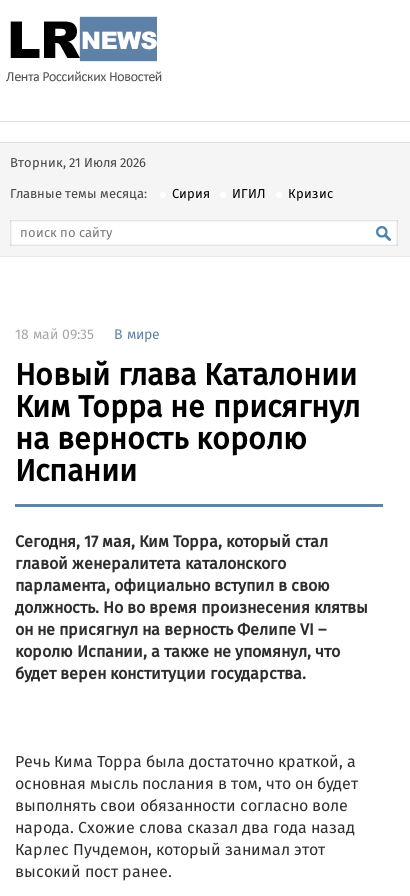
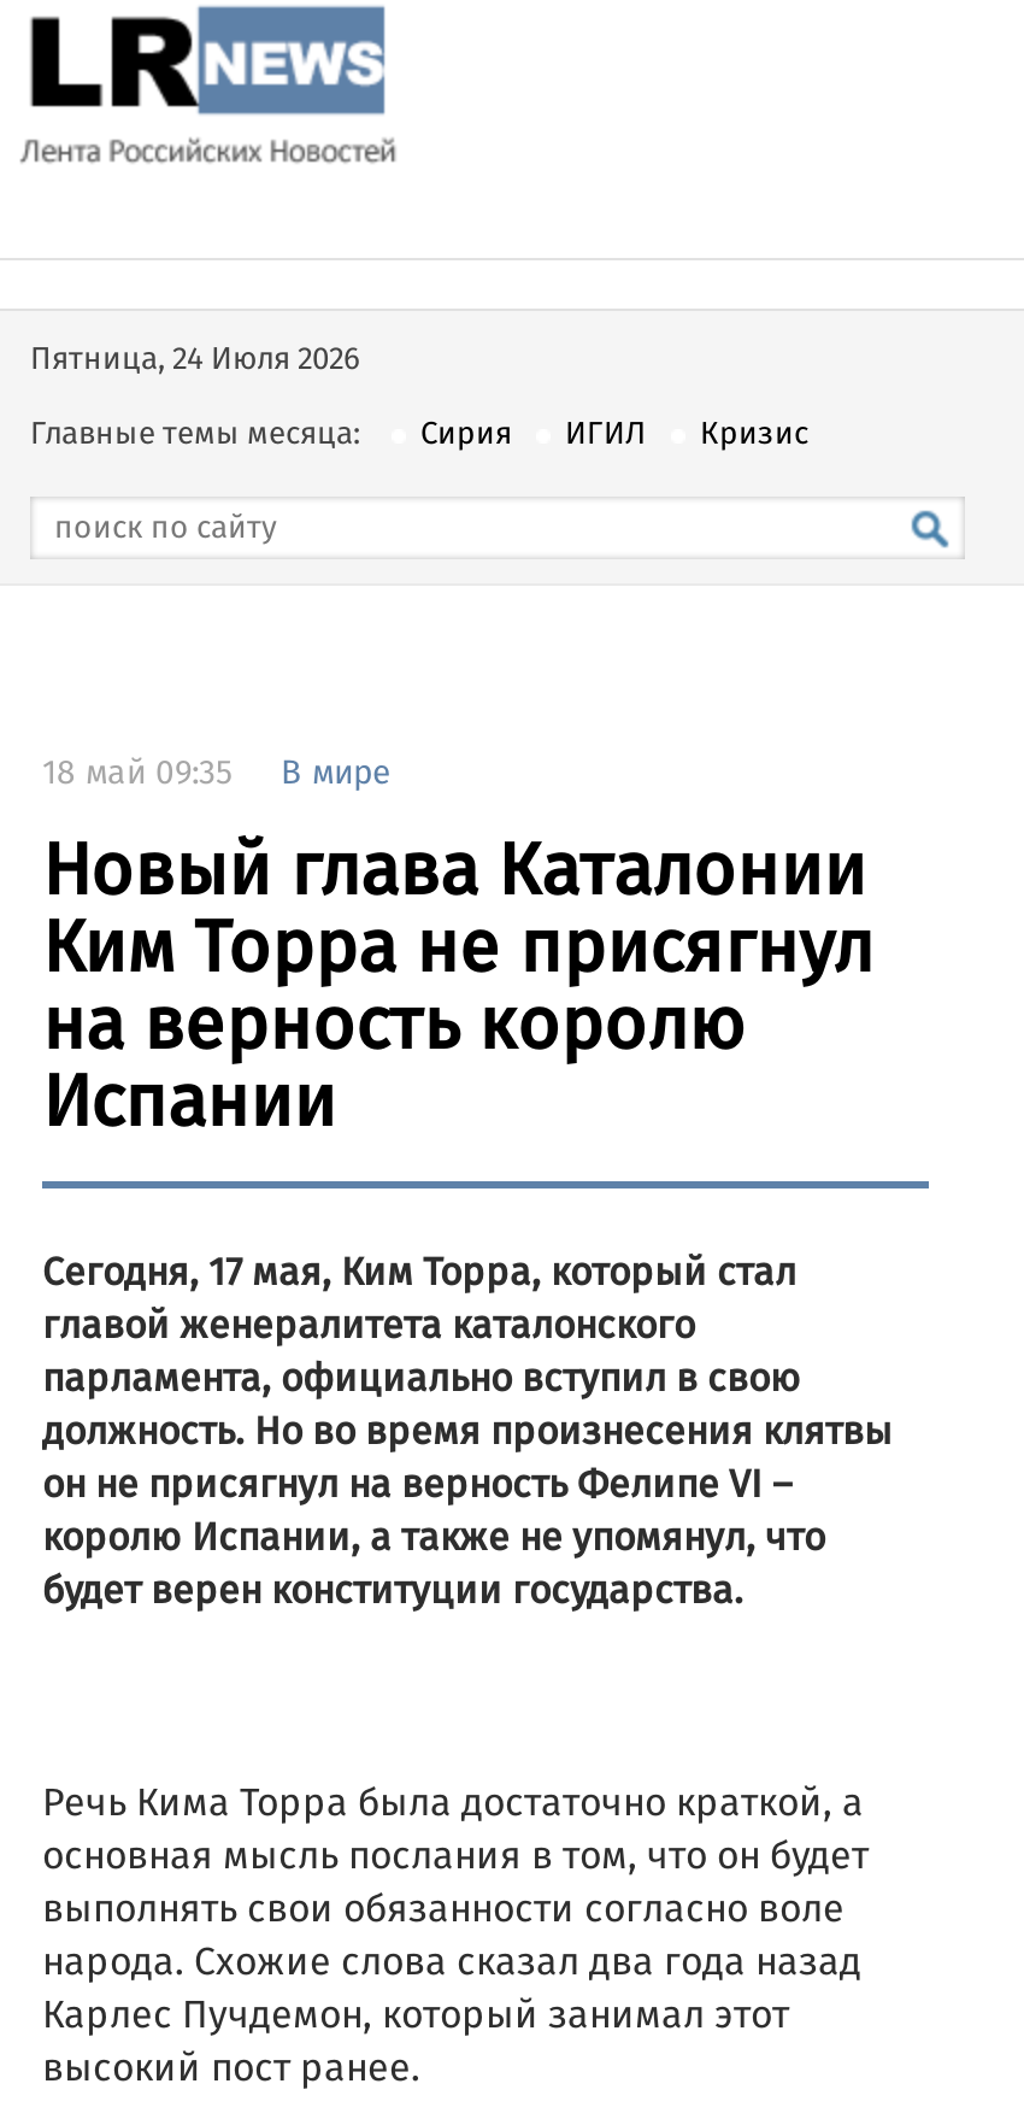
- Вторник, 21 Июля 2026
+ Пятница, 24 Июля 2026
